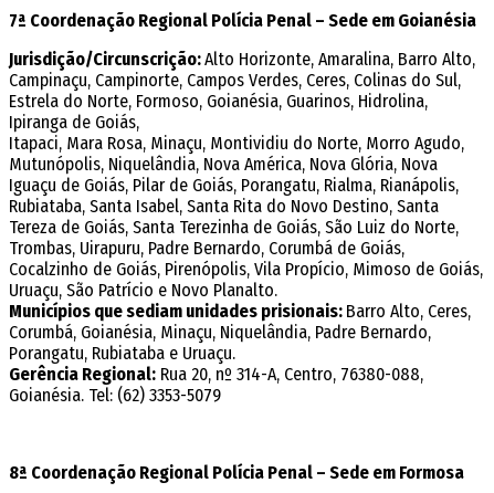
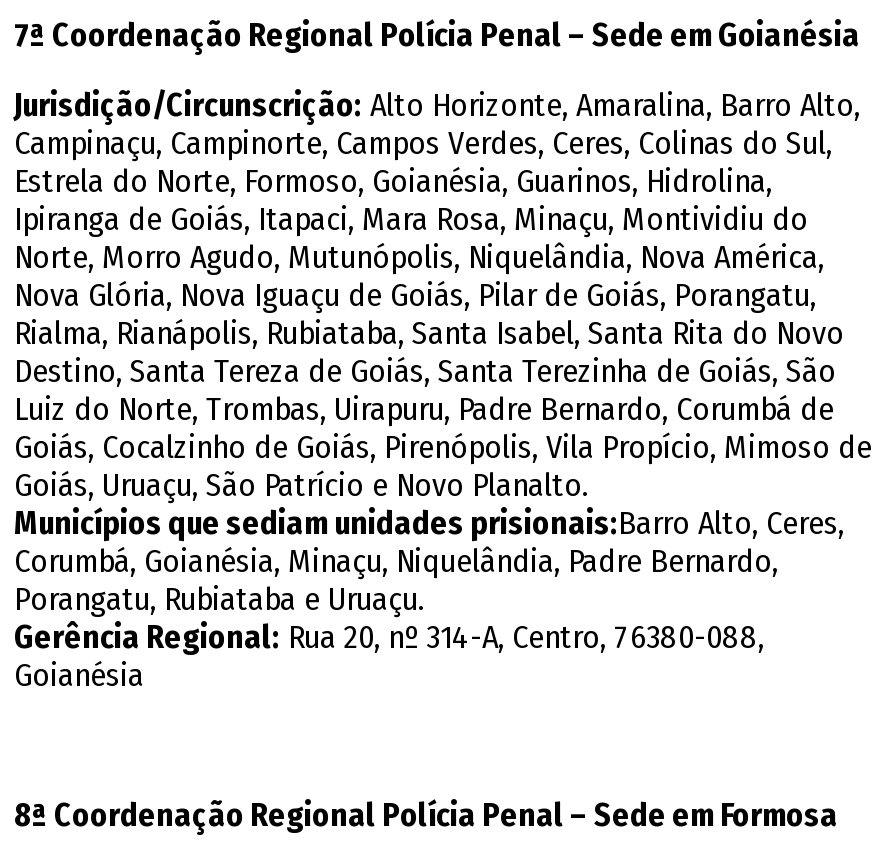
- Goianésia. Tel: (62) 3353-5079
+ Goianésia
